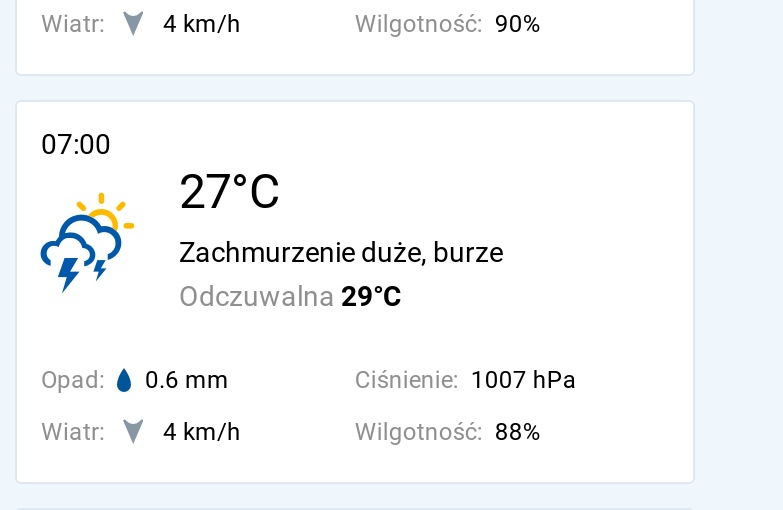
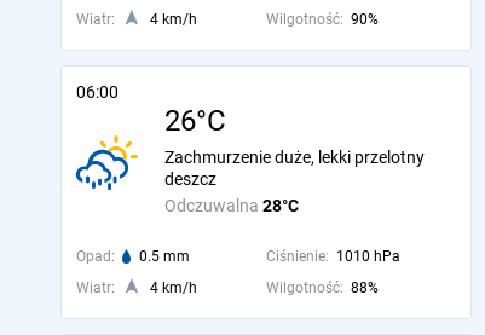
- [image]
- 07:00
- 27°C
+ [image]
+ 06:00
+ 26°C

- Zachmurzenie duże, burze
+ Zachmurzenie duże, lekki przelotny
+ deszcz

- Odczuwalna 29°C
+ Odczuwalna 28°C

- Opad: 0.6 mm
+ Opad: 0.5 mm

- Ciśnienie: 1007 hPa
+ Ciśnienie: 1010 hPa
